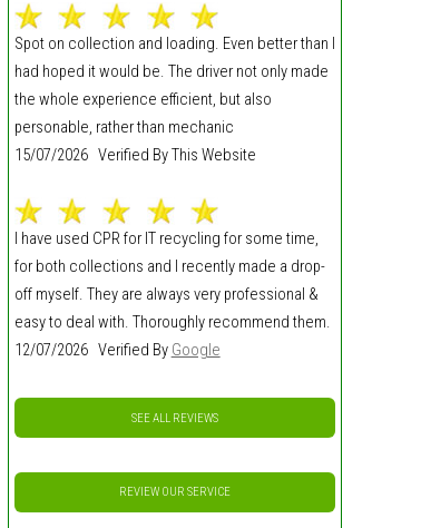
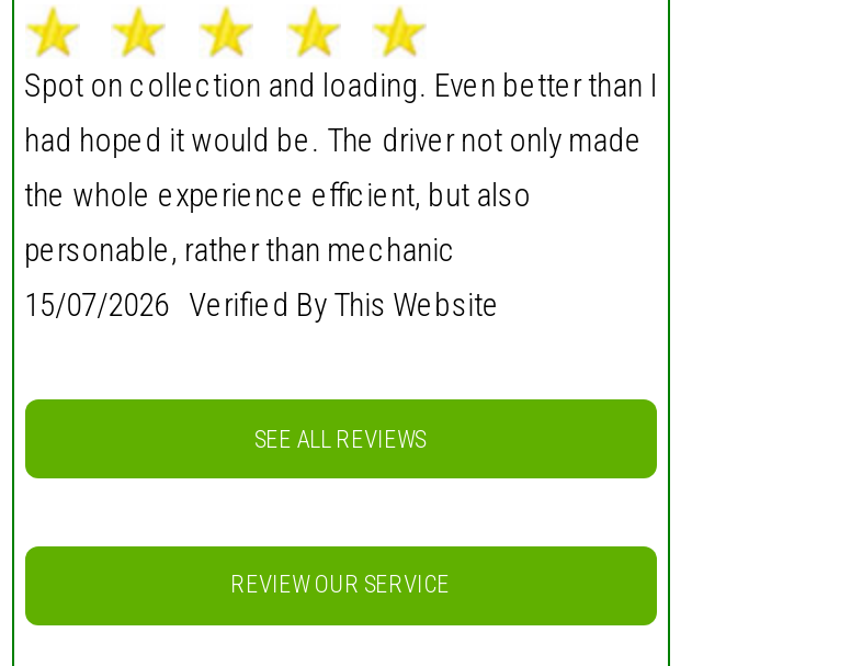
- I have used CPR for IT recycling for some time,
- for both collections and I recently made a drop-
- off myself. They are always very professional &
- easy to deal with. Thoroughly recommend them.
- 12/07/2026 Verified By Google
